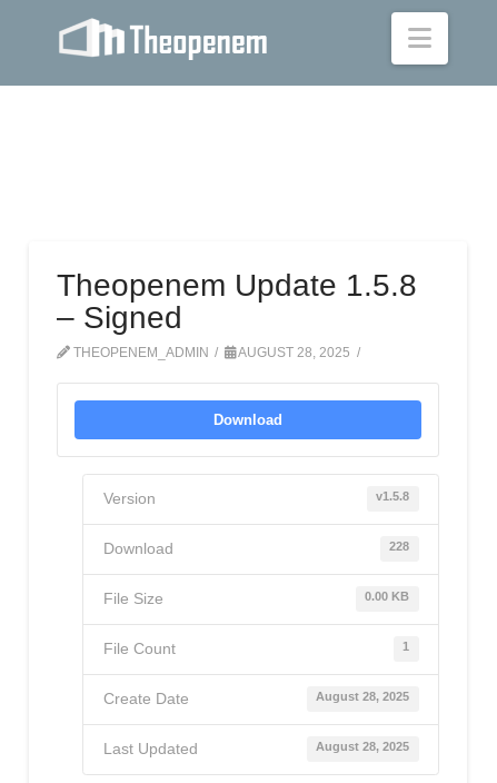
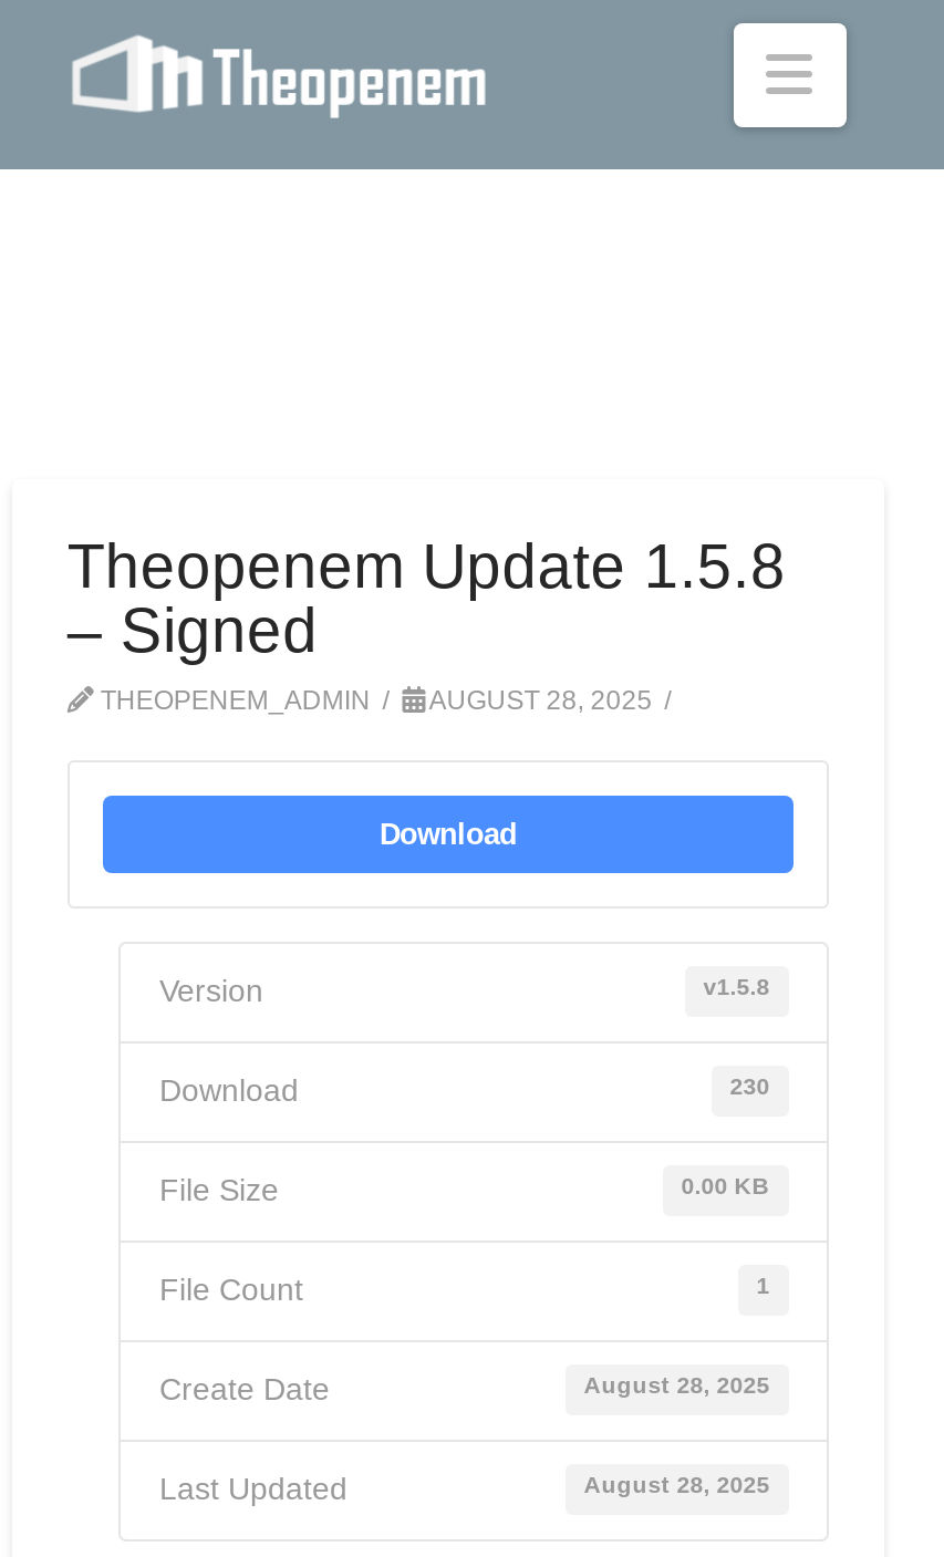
- 228
+ 230
